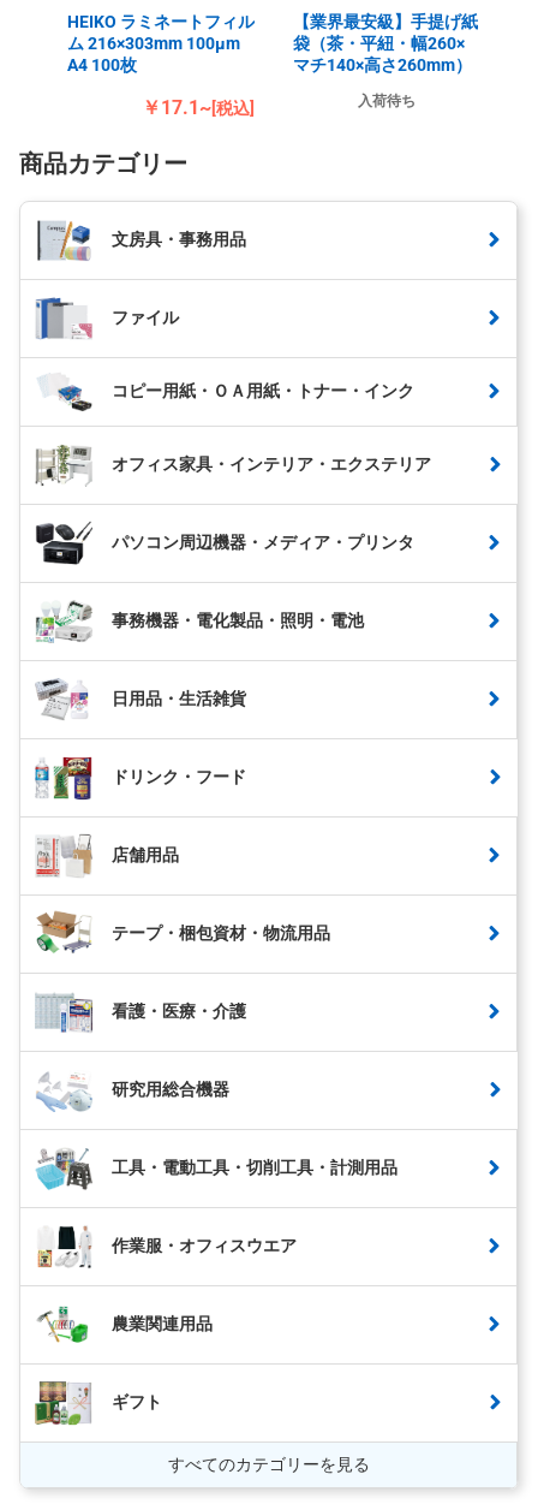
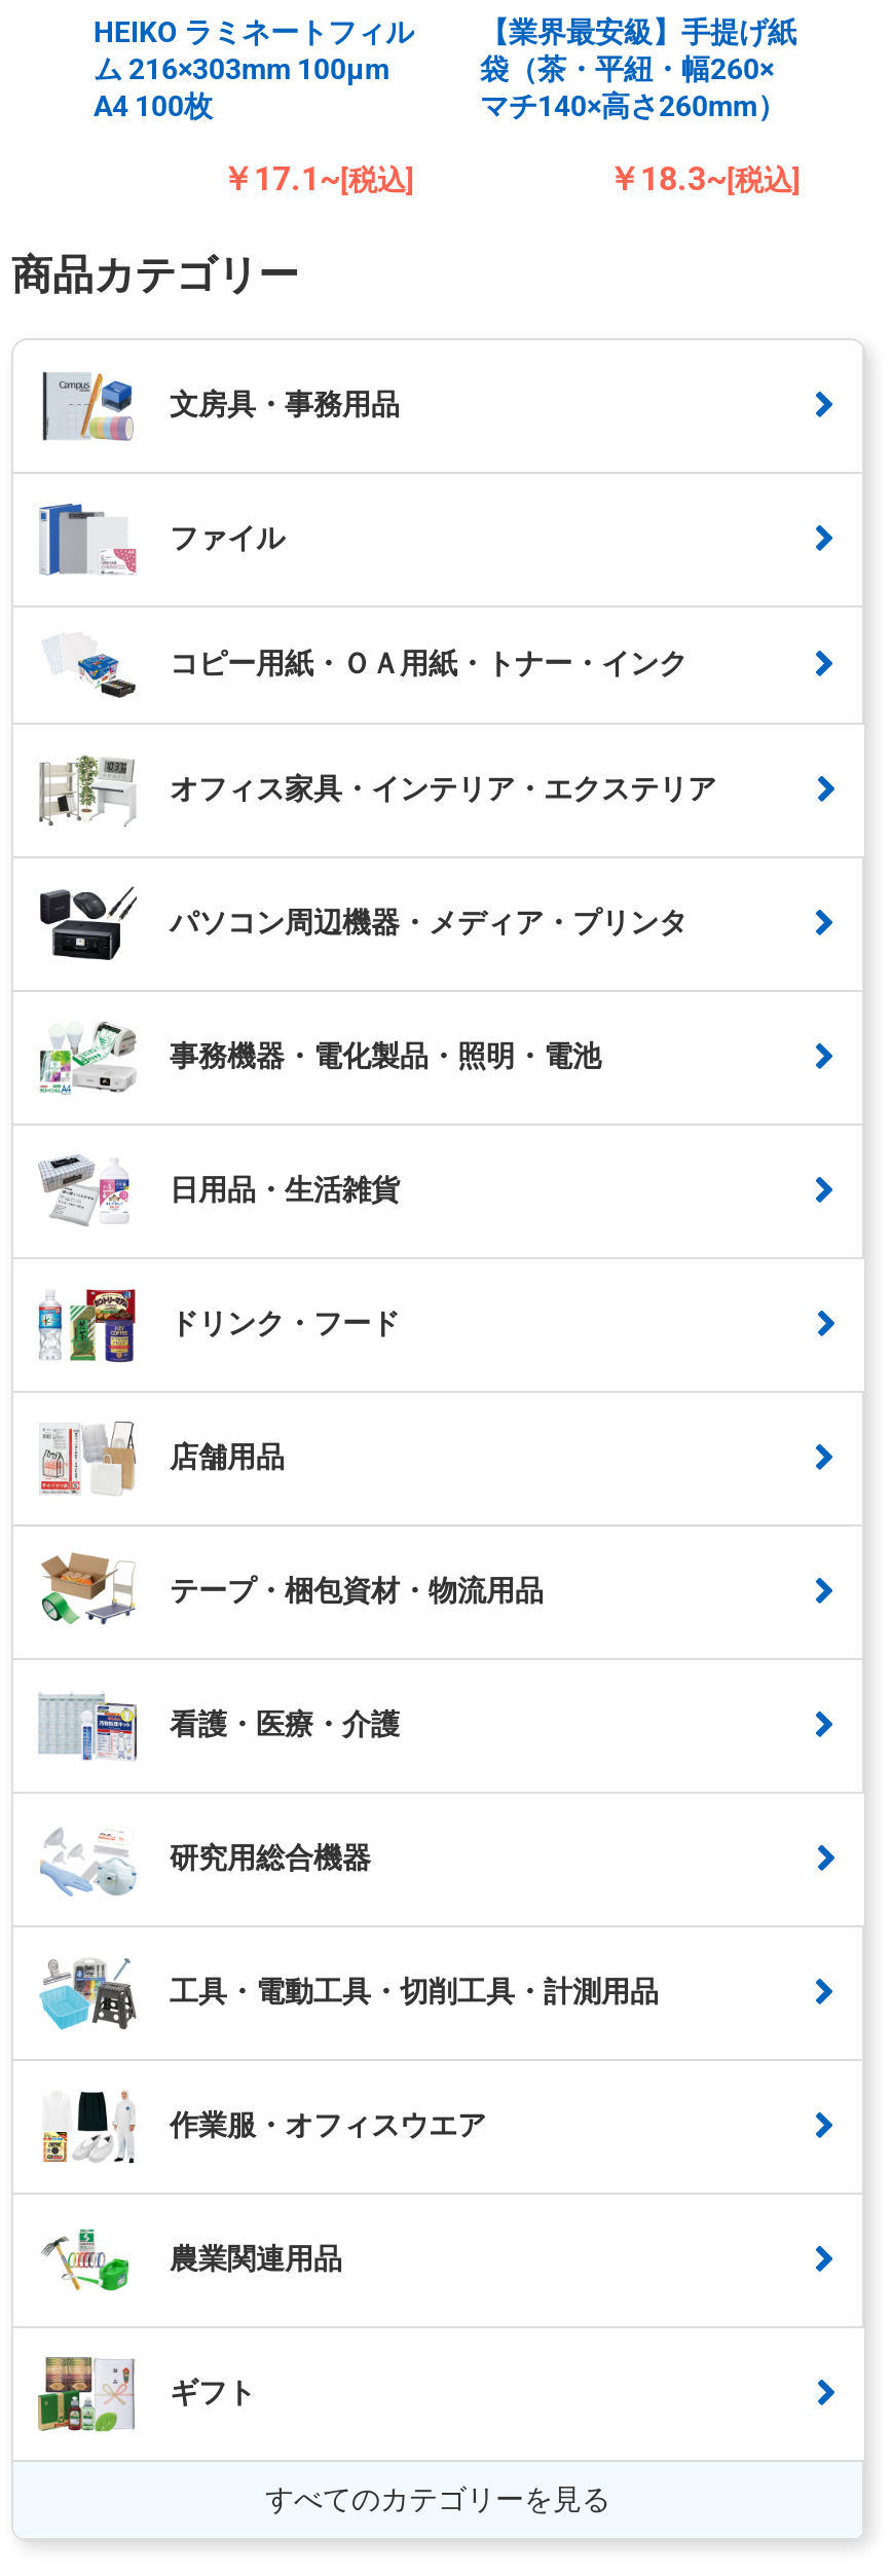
- 入荷待ち
+ ￥18.3~[税込]
